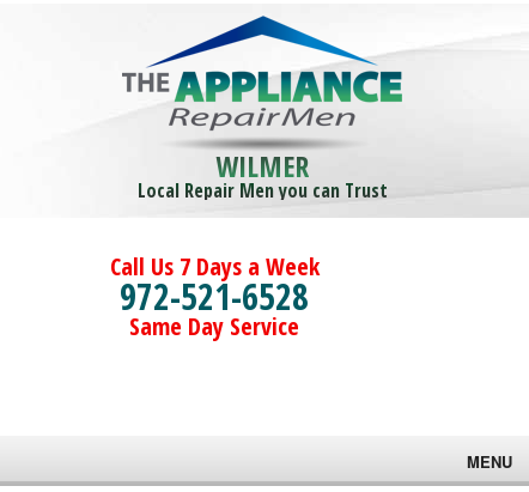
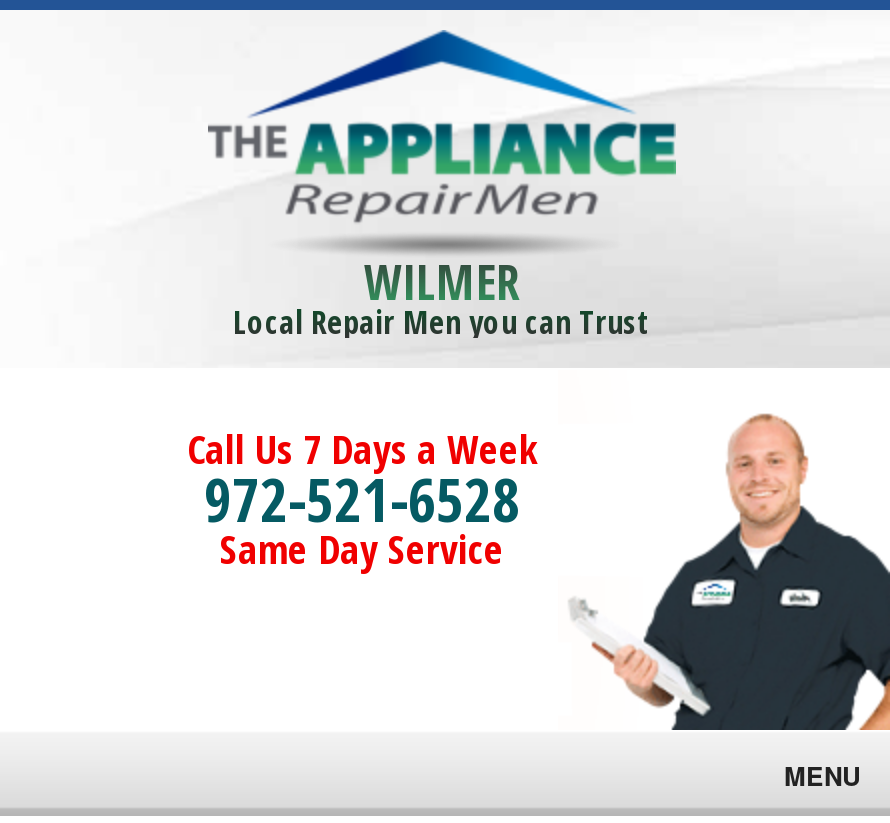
+ [image]
